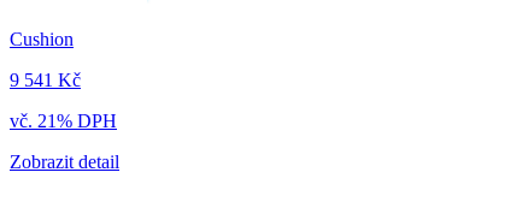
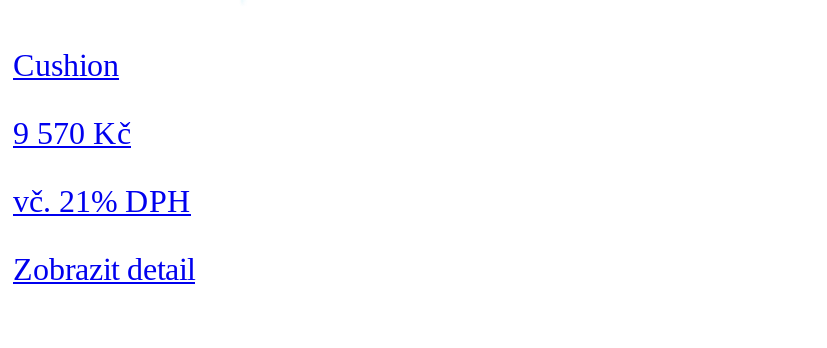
- 9 541 Kč
+ 9 570 Kč
